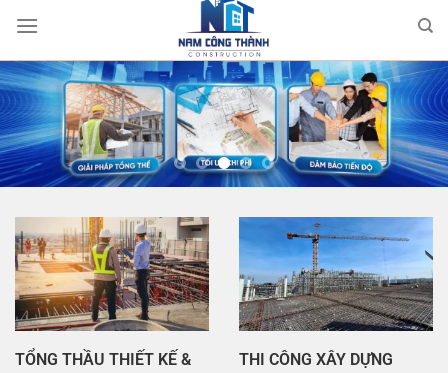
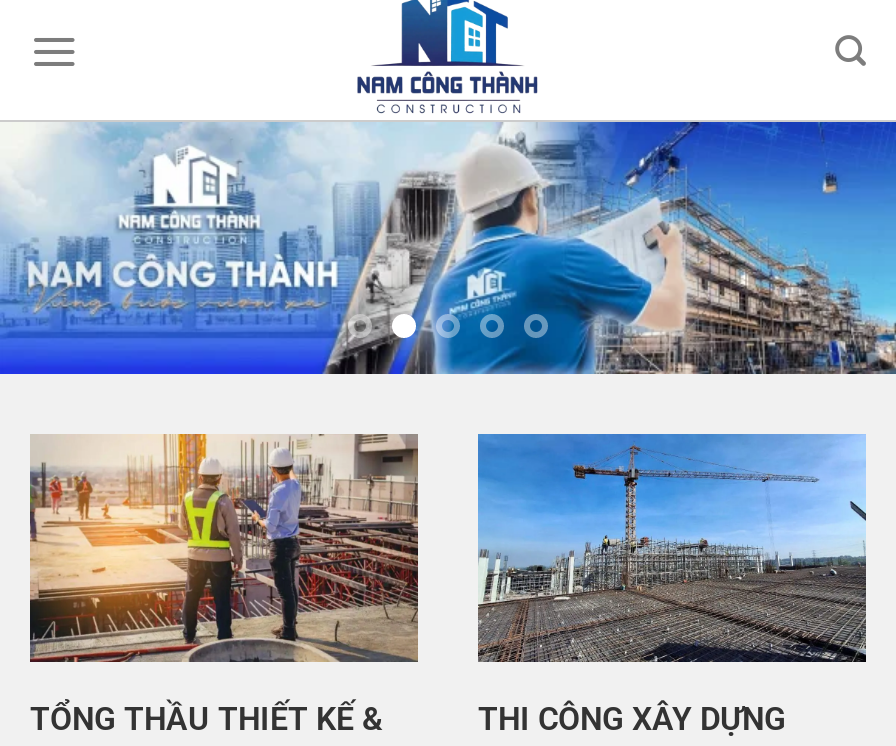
- [image]
+ [image]
